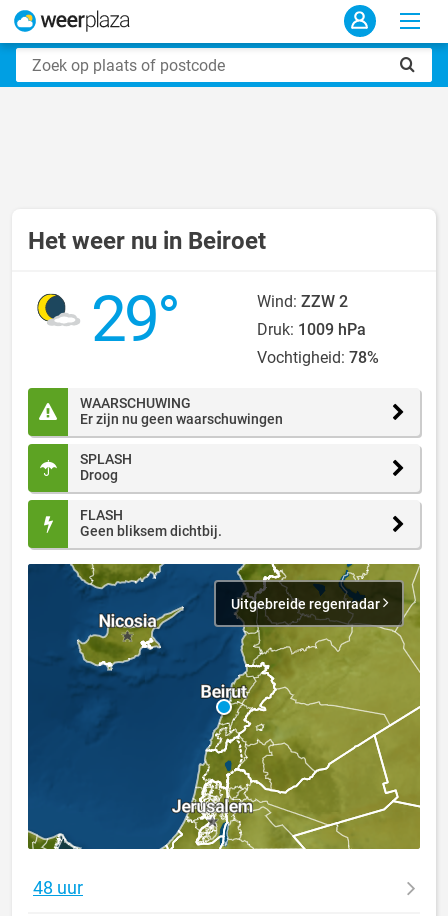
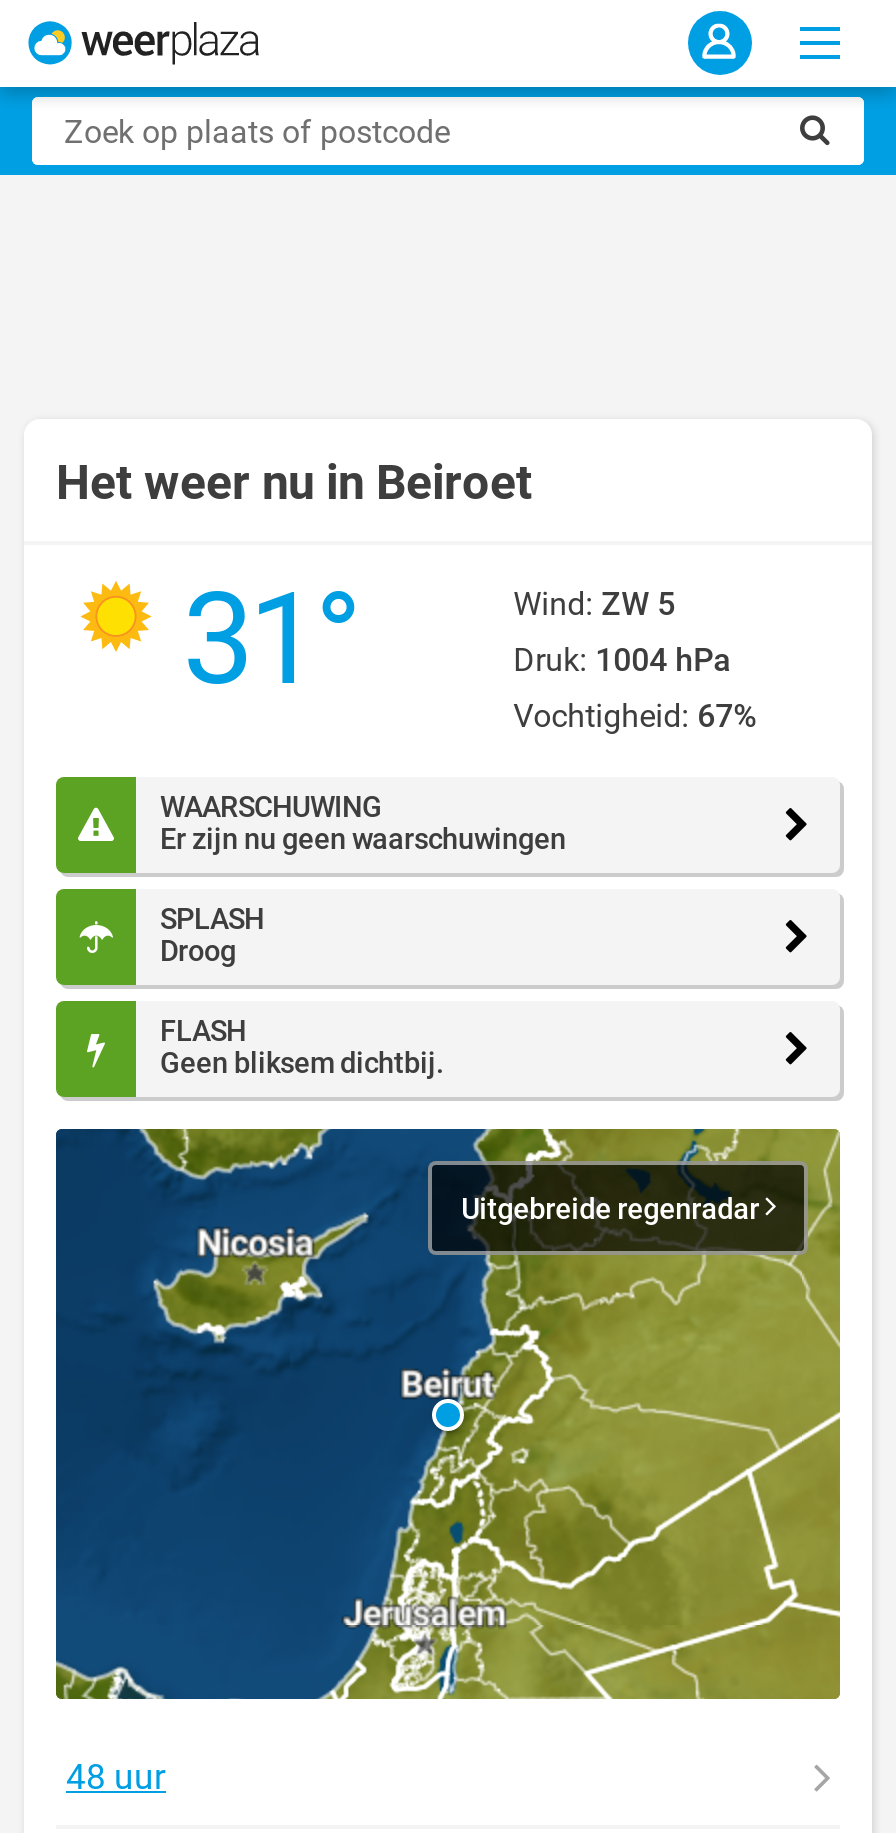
- [image]
- 29°
+ [image]
+ 31°

- Wind: ZZW 2
+ Wind: ZW 5

- Druk: 1009 hPa
+ Druk: 1004 hPa

- Vochtigheid: 78%
+ Vochtigheid: 67%
